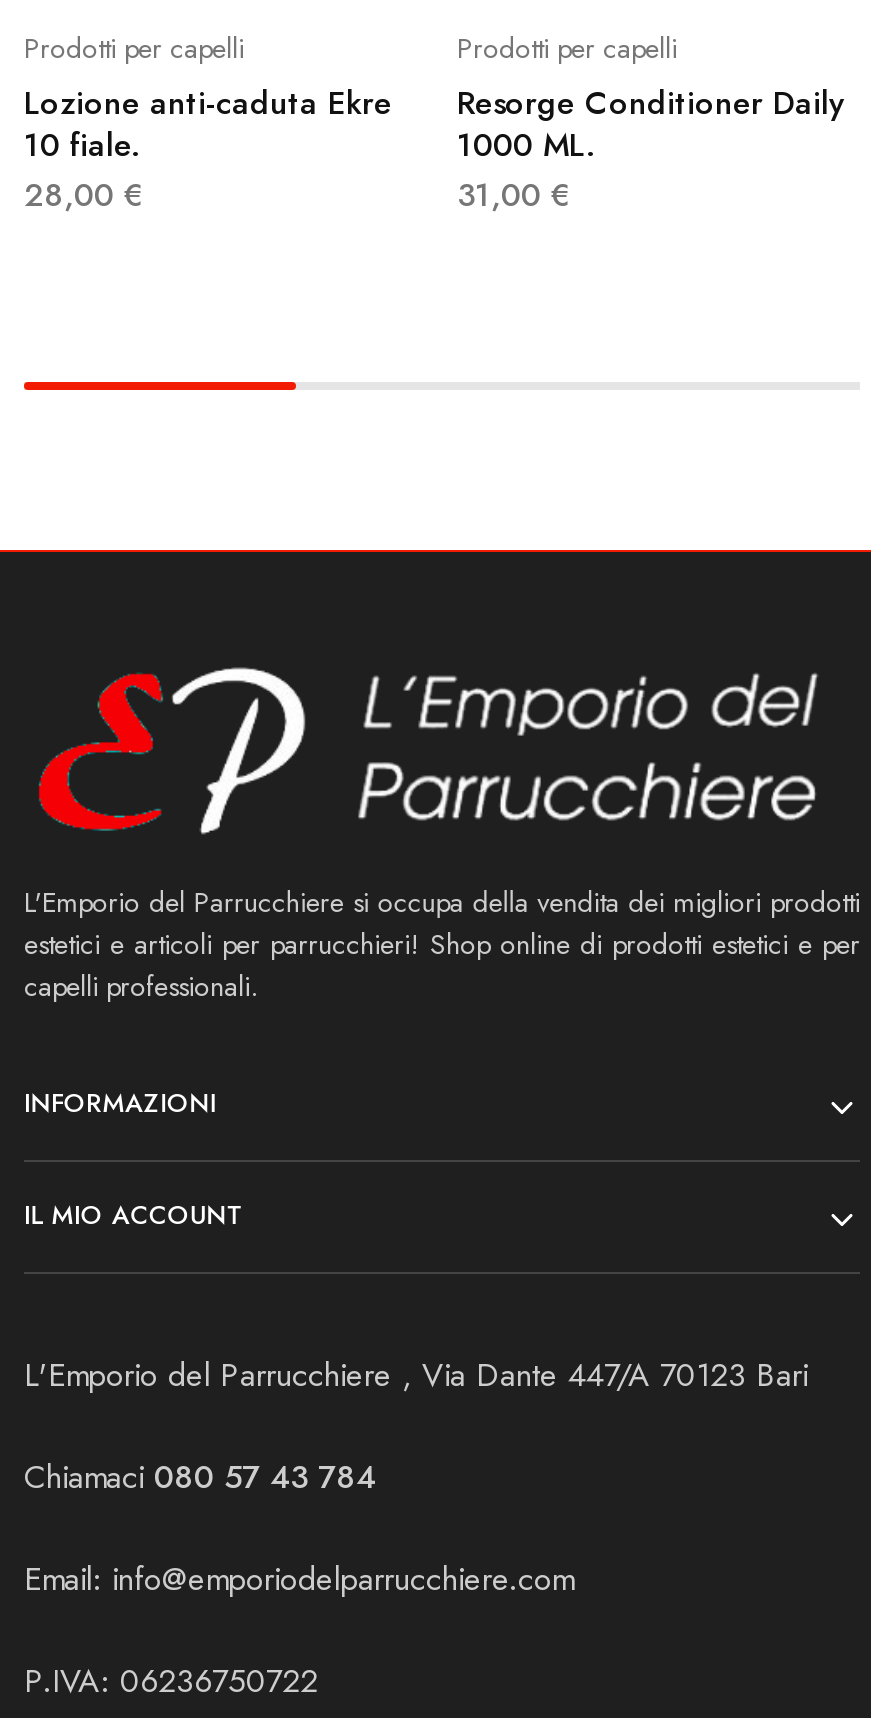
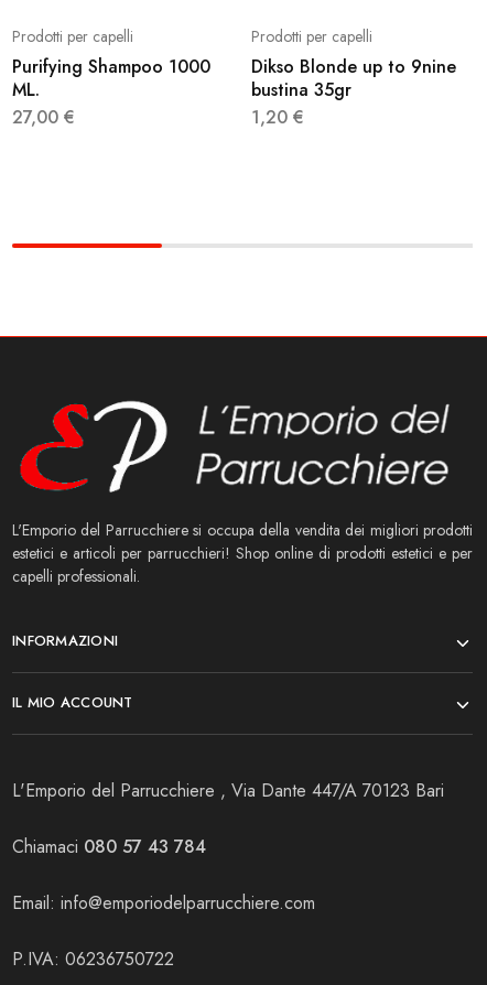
- Lozione anti-caduta Ekre
- 10 fiale.
- 28,00 €
+ Purifying Shampoo 1000
+ ML.
+ 27,00 €

- Resorge Conditioner Daily
- 1000 ML.
- 31,00 €
+ Dikso Blonde up to 9nine
+ bustina 35gr
+ 1,20 €
